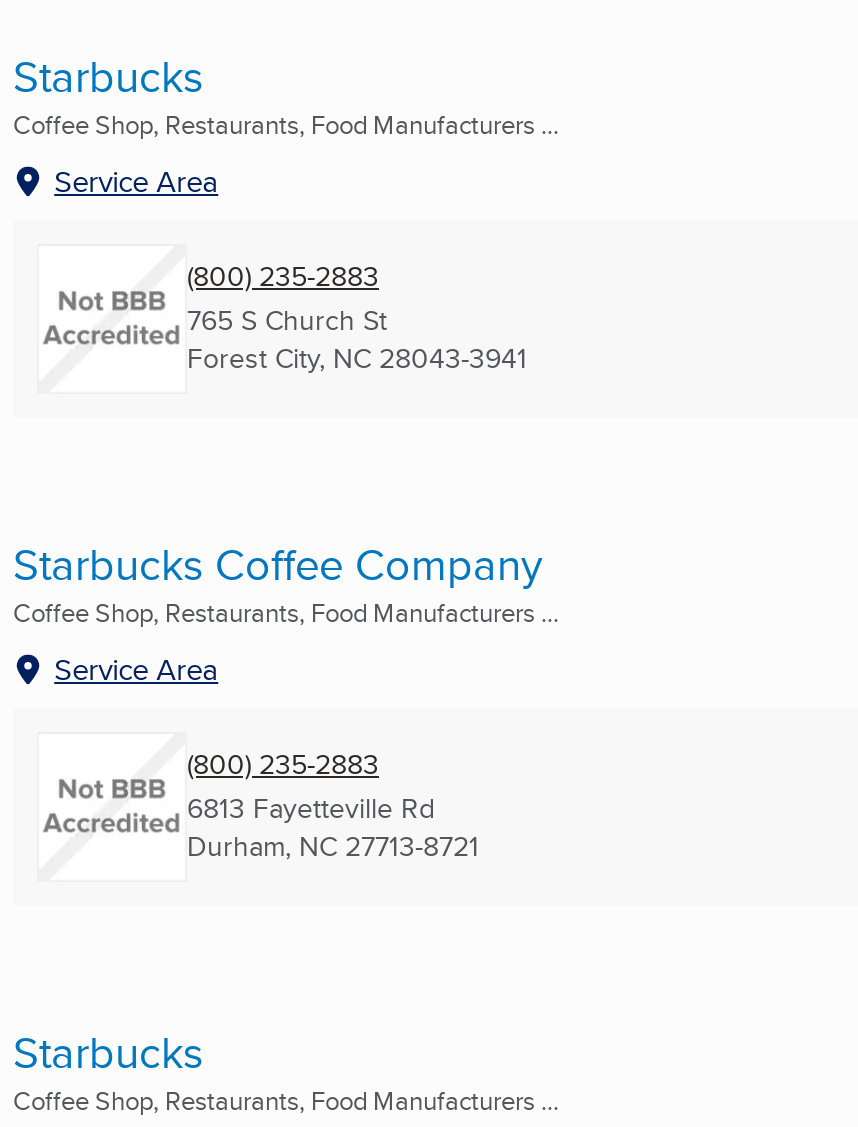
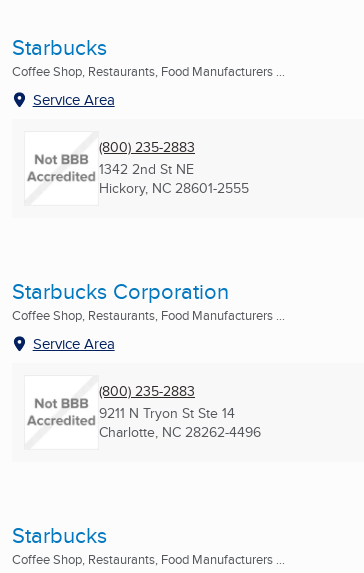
- 765 S Church St
- Forest City, NC 28043-3941
+ 1342 2nd St NE
+ Hickory, NC 28601-2555

- Starbucks Coffee Company
+ Starbucks Corporation

- 6813 Fayetteville Rd
- Durham, NC 27713-8721
+ 9211 N Tryon St Ste 14
+ Charlotte, NC 28262-4496
